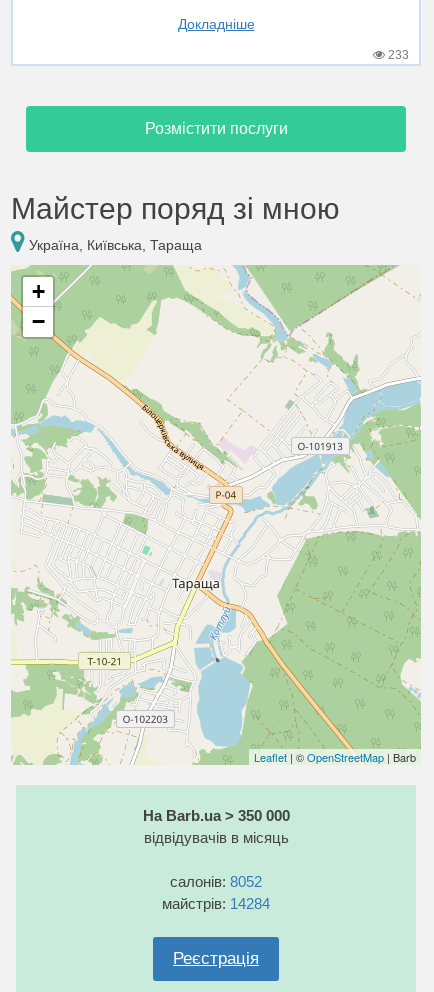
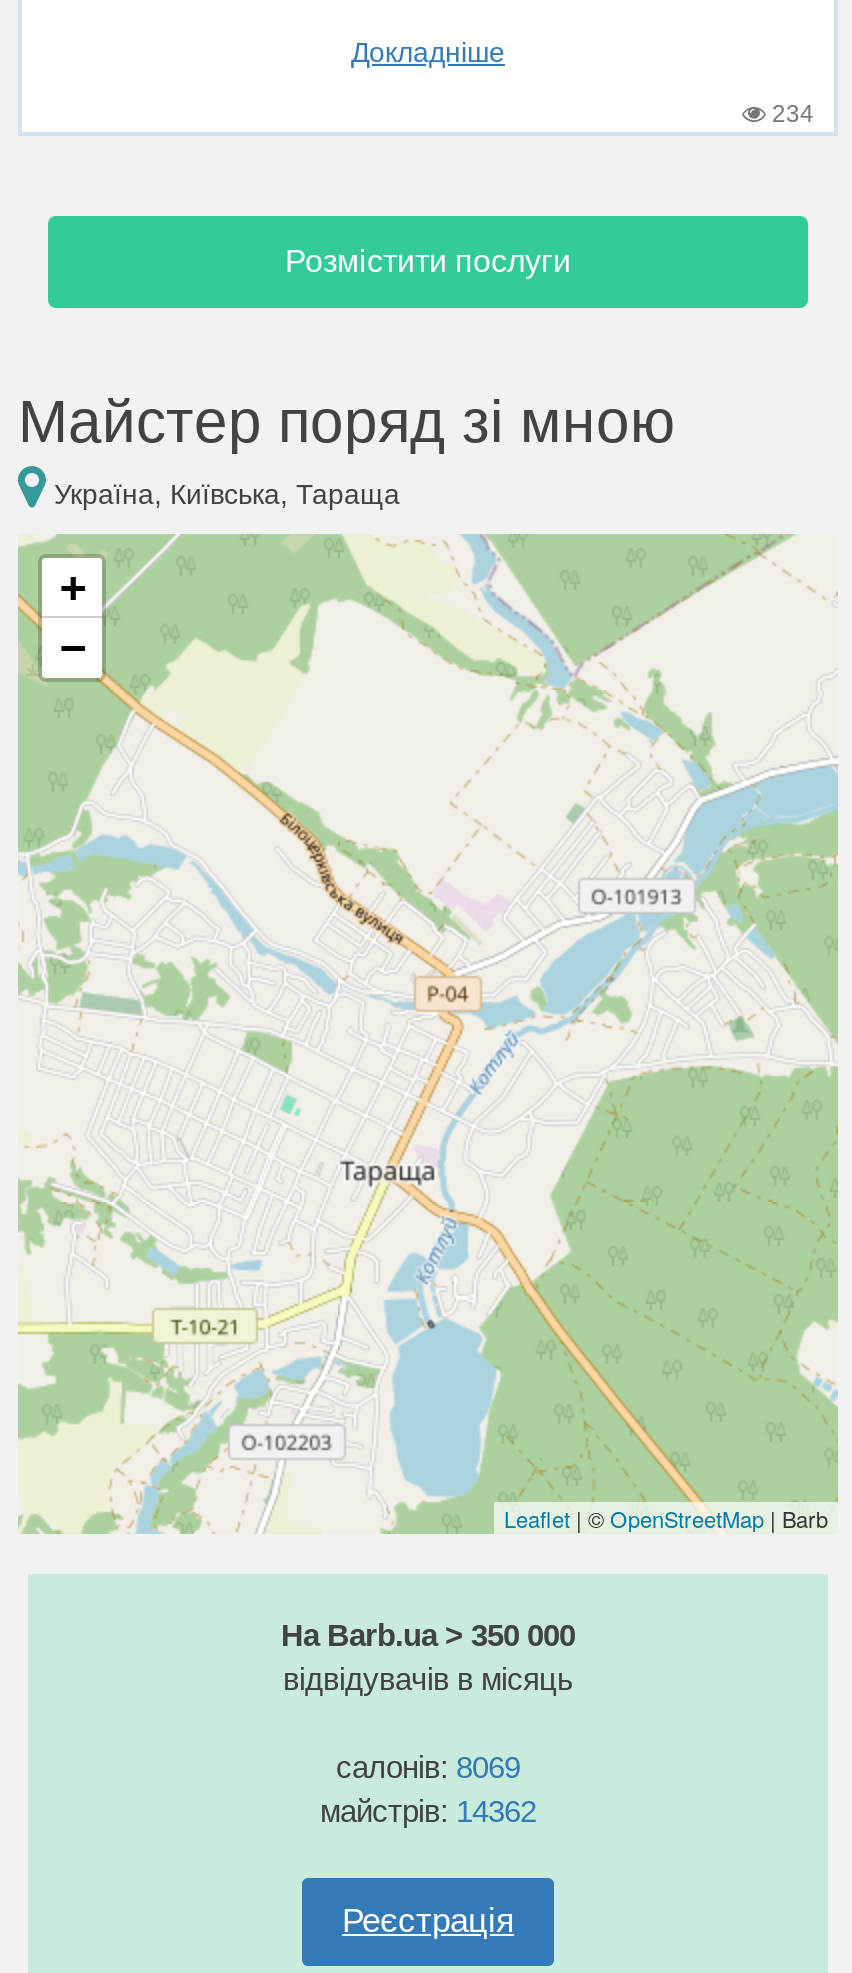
- 233
+ 234

- салонів: 8052
+ салонів: 8069

- майстрів: 14284
+ майстрів: 14362
